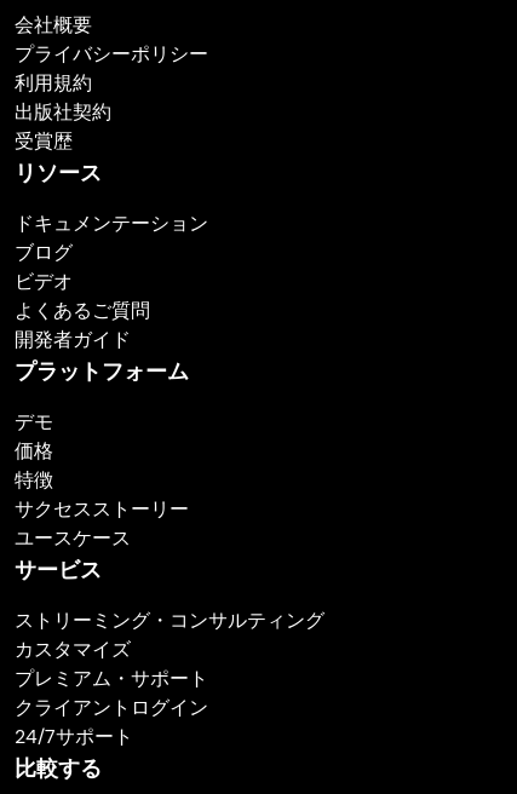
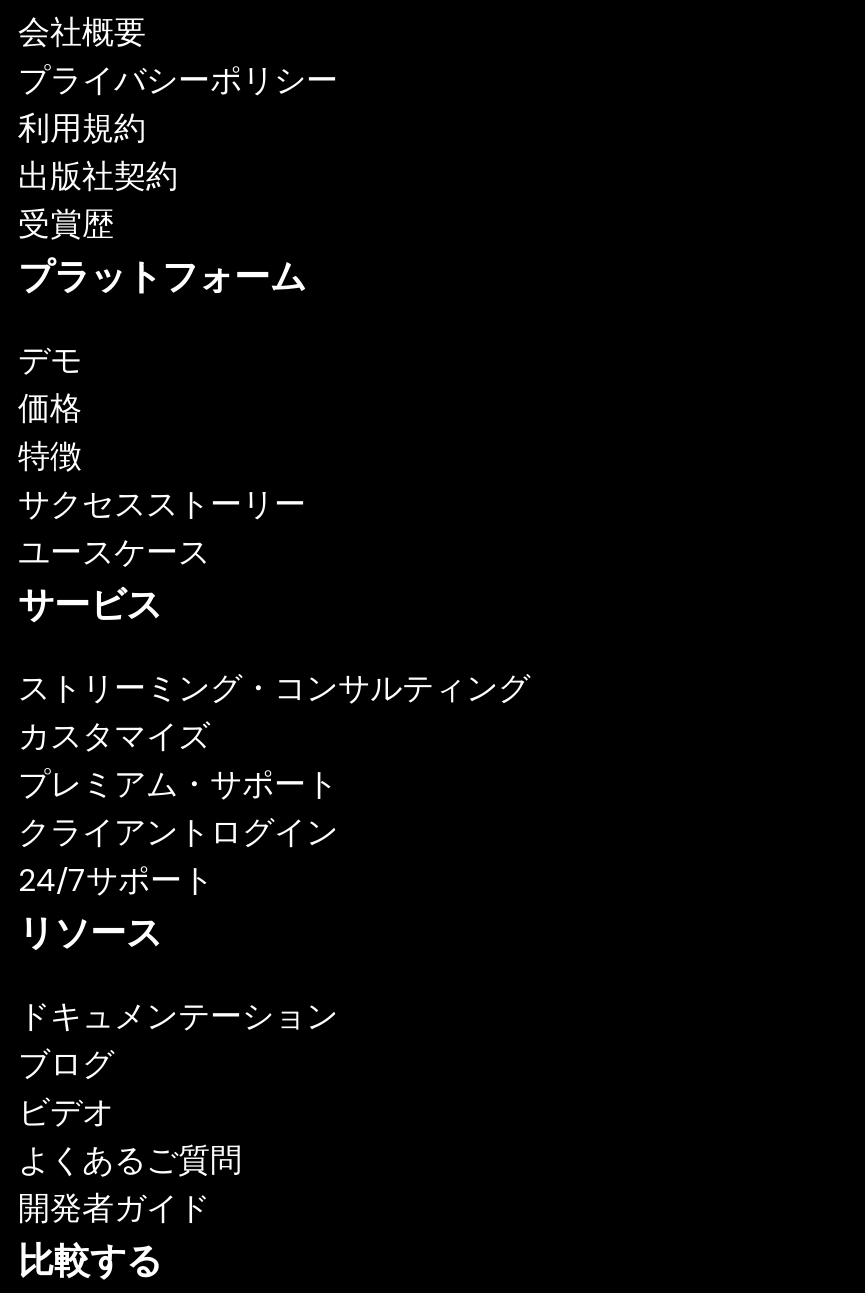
moved down: リソース | ドキュメンテーション | ブログ | ビデオ | よくあるご質問 | 開発者ガイド

moved up: プラットフォーム | デモ | 価格 | ... | クライアントログイン | 24/7サポート
